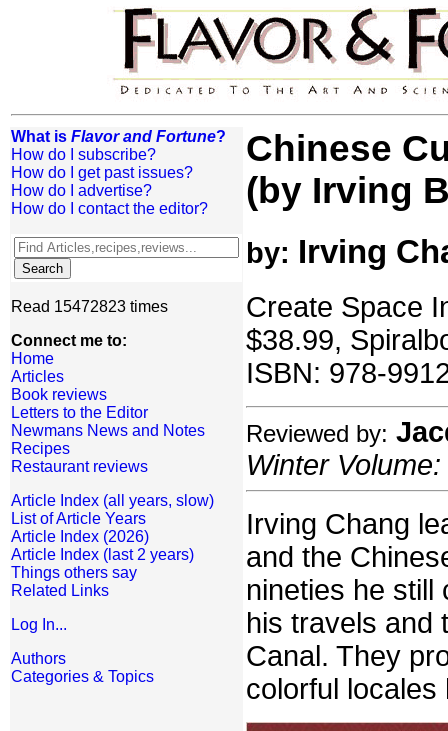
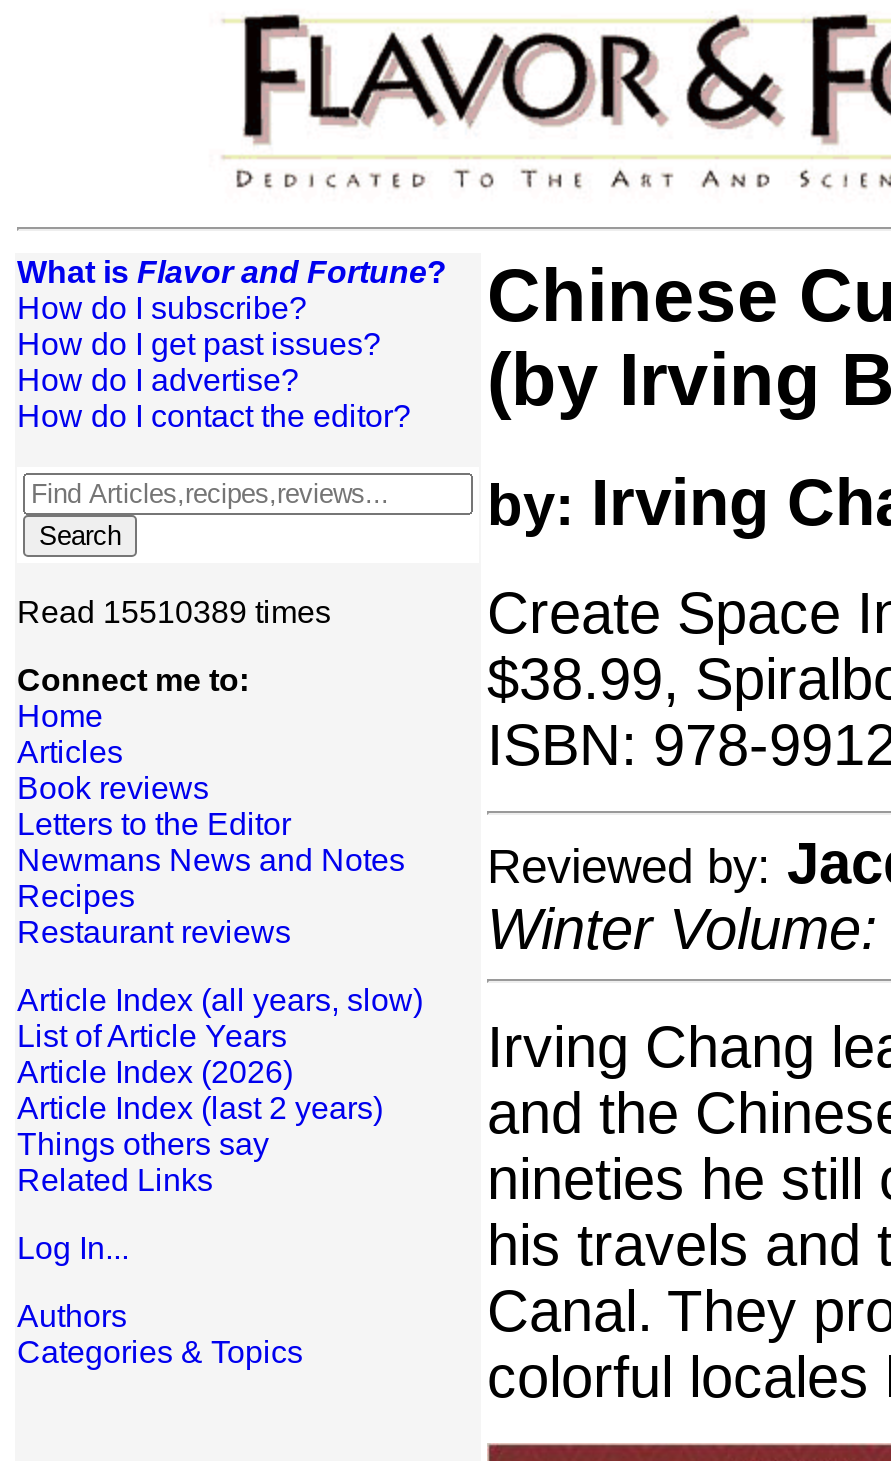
- Read 15472823 times
+ Read 15510389 times
